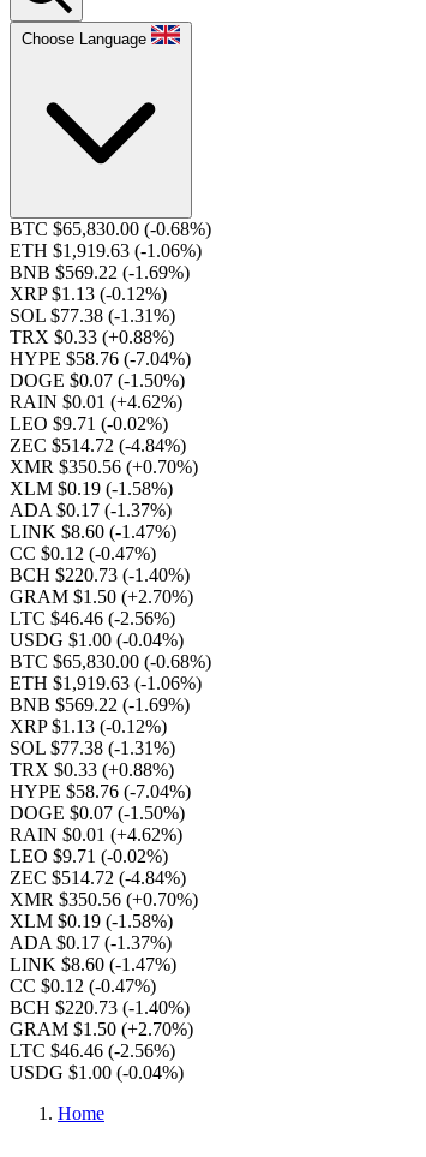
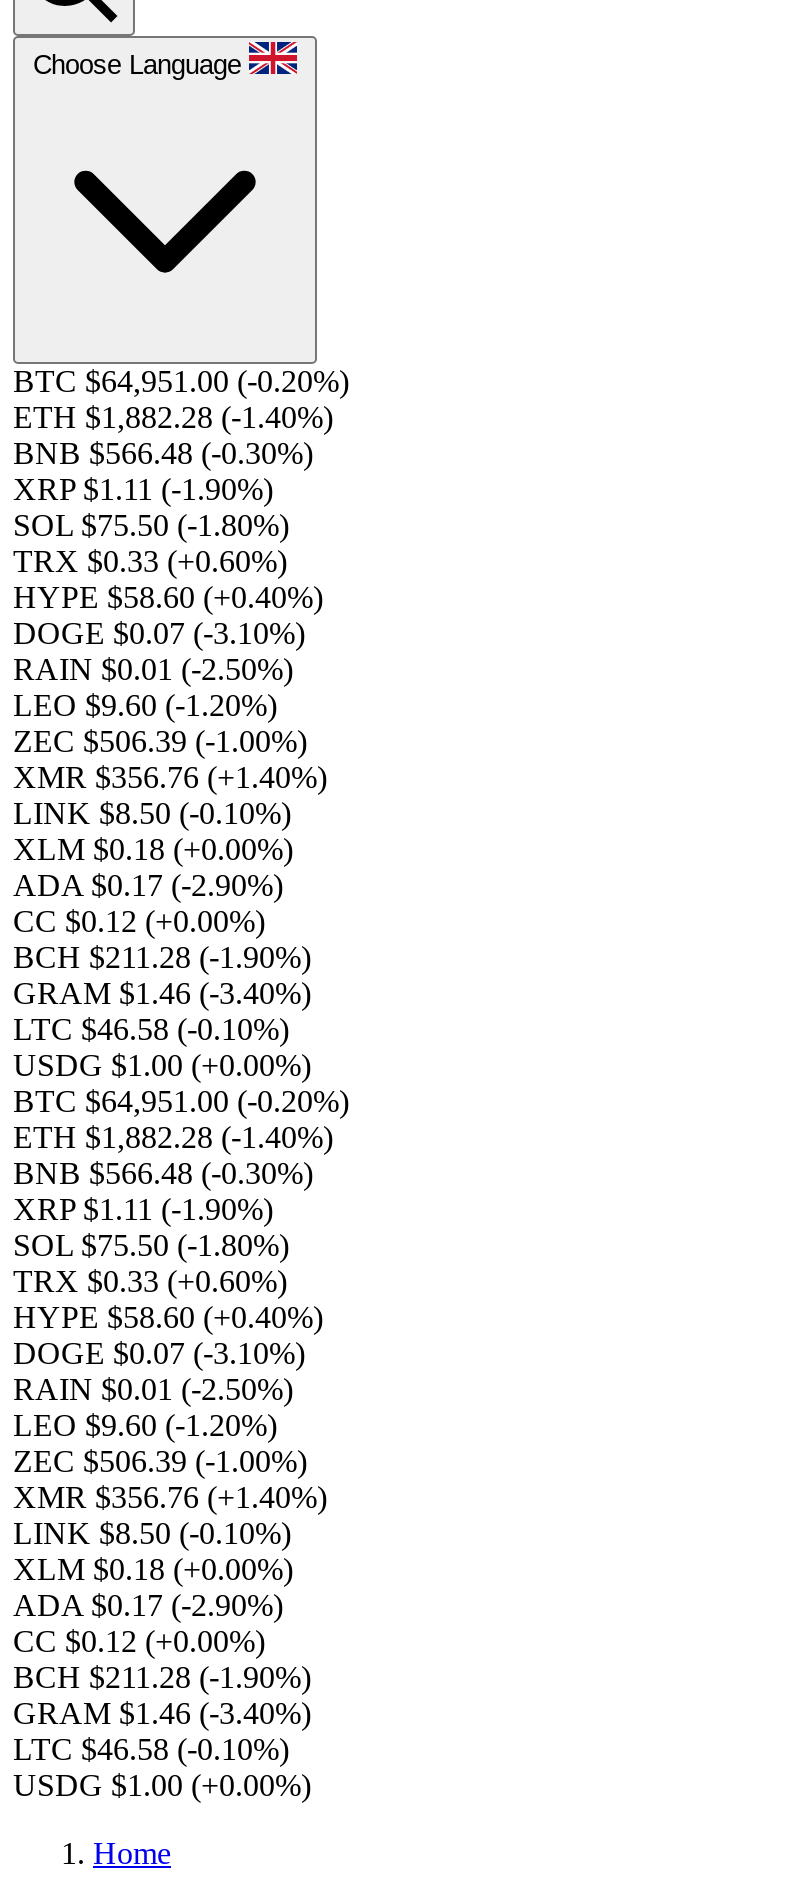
- BTC $65,830.00(-0.68%)
- ETH $1,919.63 (-1.06%)
- BNB $569.22 (-1.69%)
- XRP $1.13 (-0.12%)
- SOL $77.38 (-1.31%)
- TRX $0.33 (+0.88%)
- HYPE $58.76 (-7.04%)
- DOGE $0.07 (-1.50%)
- RAIN $0.01 (+4.62%)
- LEO $9.71 (-0.02%)
- ZEC $514.72 (-4.84%)
- XMR $350.56(+0.70%)
- XLM $0.19 (-1.58%)
- ADA $0.17 (-1.37%)
- LINK $8.60 (-1.47%)
- CC $0.12 (-0.47%)
- BCH $220.73 (-1.40%)
- GRAM $1.50 (+2.70%)
- LTC $46.46 (-2.56%)
- USDG $1.00(-0.04%)
- BTC $65,830.00 (-0.68%)
- ETH $1,919.63 (-1.06%)
- BNB $569.22 (-1.69%)
- XRP $1.13 (-0.12%)
- SOL $77.38 (-1.31%)
- TRX $0.33 (+0.88%)
- HYPE $58.76 (-7.04%)
- DOGE $0.07 (-1.50%)
- RAIN $0.01 (+4.62%)
- LEO $9.71 (-0.02%)
- ZEC $514.72 (-4.84%)
- XMR $350.56(+0.70%)
- XLM $0.19 (-1.58%)
- ADA $0.17 (-1.37%)
- LINK $8.60 (-1.47%)
- CC $0.12 (-0.47%)
- BCH $220.73 (-1.40%)
- GRAM $1.50 (+2.70%)
- LTC $46.46 (-2.56%)
- USDG $1.00(-0.04%)
+ BTC $64,951.00(-0.20%)
+ ETH $1,882.28 (-1.40%)
+ BNB $566.48 (-0.30%)
+ XRP $1.11 (-1.90%)
+ SOL $75.50 (-1.80%)
+ TRX $0.33 (+0.60%)
+ HYPE $58.60 (+0.40%)
+ DOGE $0.07 (-3.10%)
+ RAIN $0.01 (-2.50%)
+ LEO $9.60 (-1.20%)
+ ZEC $506.39 (-1.00%)
+ XMR $356.76(+1.40%)
+ LINK $8.50 (-0.10%)
+ XLM $0.18 (+0.00%)
+ ADA $0.17 (-2.90%)
+ CC $0.12 (+0.00%)
+ BCH $211.28 (-1.90%)
+ GRAM $1.46 (-3.40%)
+ LTC $46.58 (-0.10%)
+ USDG $1.00(+0.00%)
+ BTC $64,951.00 (-0.20%)
+ ETH $1,882.28 (-1.40%)
+ BNB $566.48 (-0.30%)
+ XRP $1.11 (-1.90%)
+ SOL $75.50 (-1.80%)
+ TRX $0.33 (+0.60%)
+ HYPE $58.60 (+0.40%)
+ DOGE $0.07 (-3.10%)
+ RAIN $0.01 (-2.50%)
+ LEO $9.60 (-1.20%)
+ ZEC $506.39 (-1.00%)
+ XMR $356.76(+1.40%)
+ LINK $8.50 (-0.10%)
+ XLM $0.18 (+0.00%)
+ ADA $0.17 (-2.90%)
+ CC $0.12 (+0.00%)
+ BCH $211.28 (-1.90%)
+ GRAM $1.46 (-3.40%)
+ LTC $46.58 (-0.10%)
+ USDG $1.00(+0.00%)
